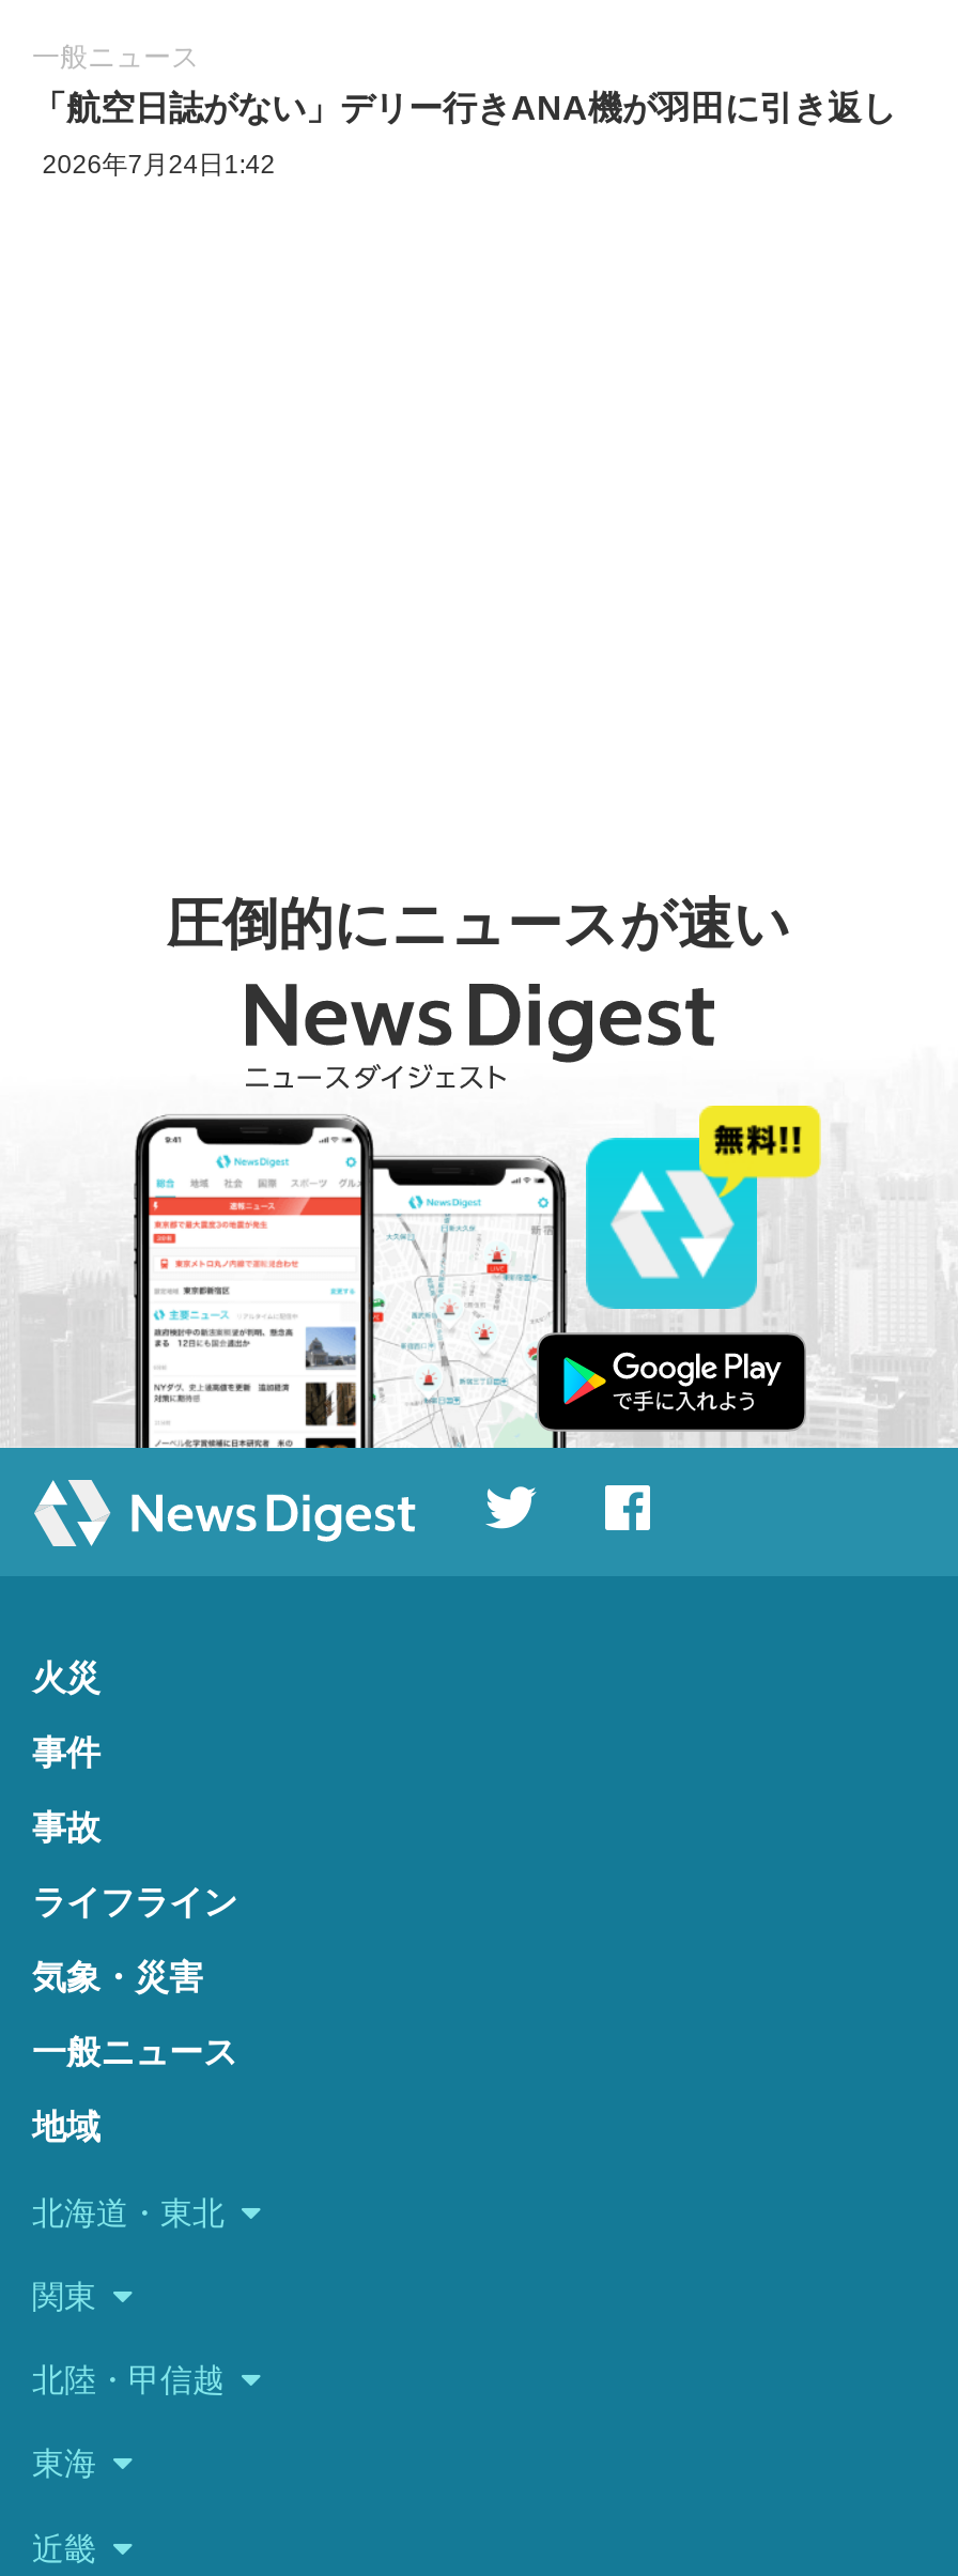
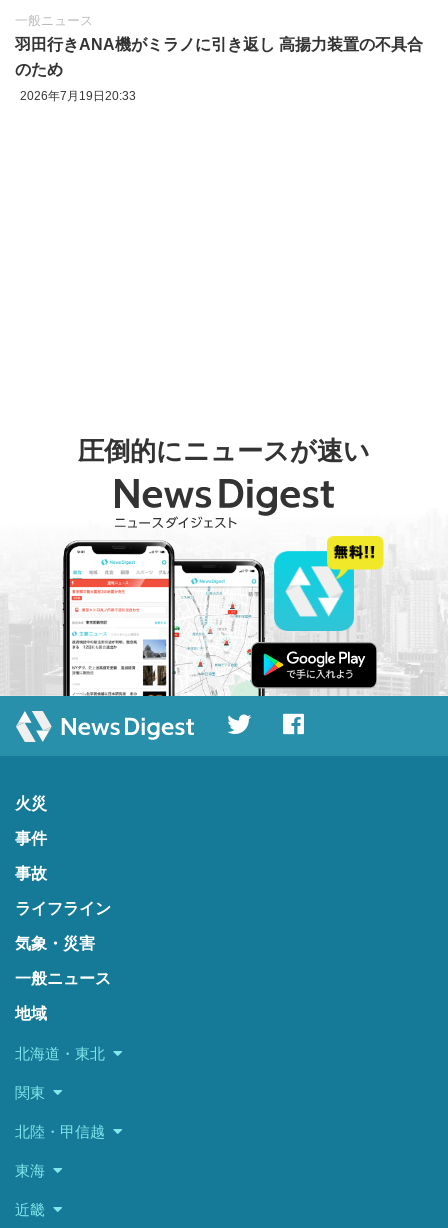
- 「航空日誌がない」デリー行きANA機が羽田に引き返し
- 2026年7月24日1:42
+ 羽田行きANA機がミラノに引き返し 高揚力装置の不具合
+ のため
+ 2026年7月19日20:33
